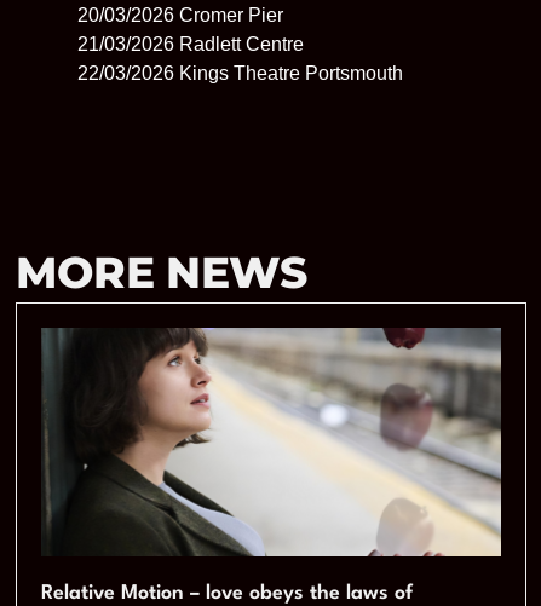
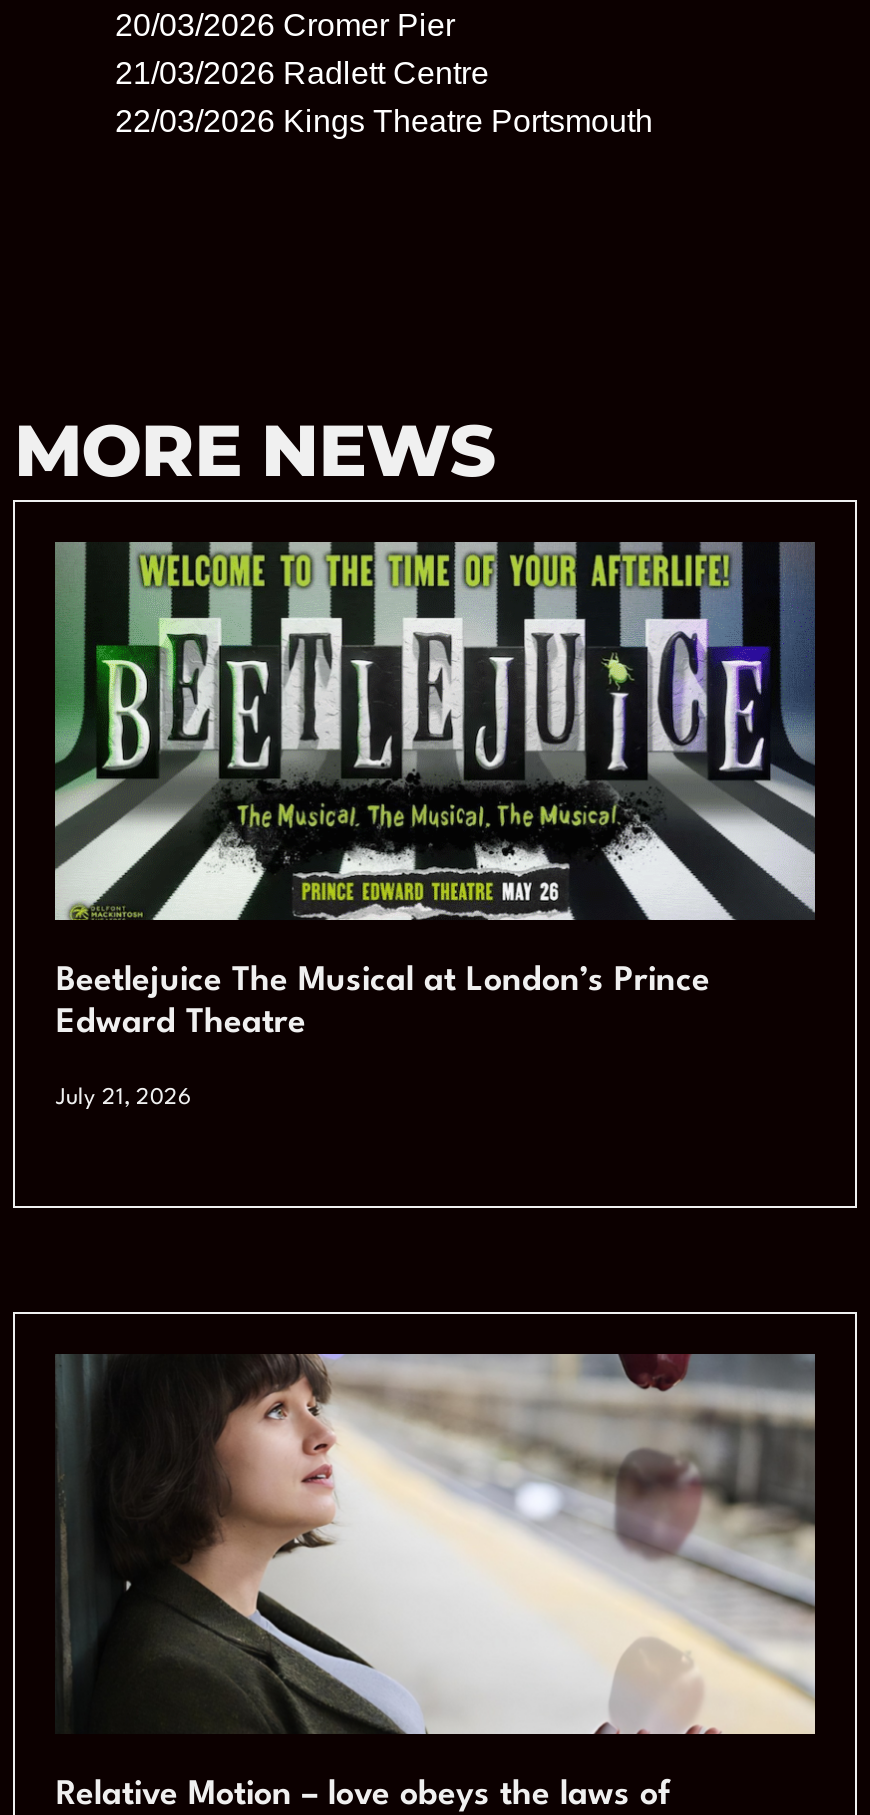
+ [image]
+ Beetlejuice The Musical at London’s Prince
+ Edward Theatre
+ July 21, 2026
